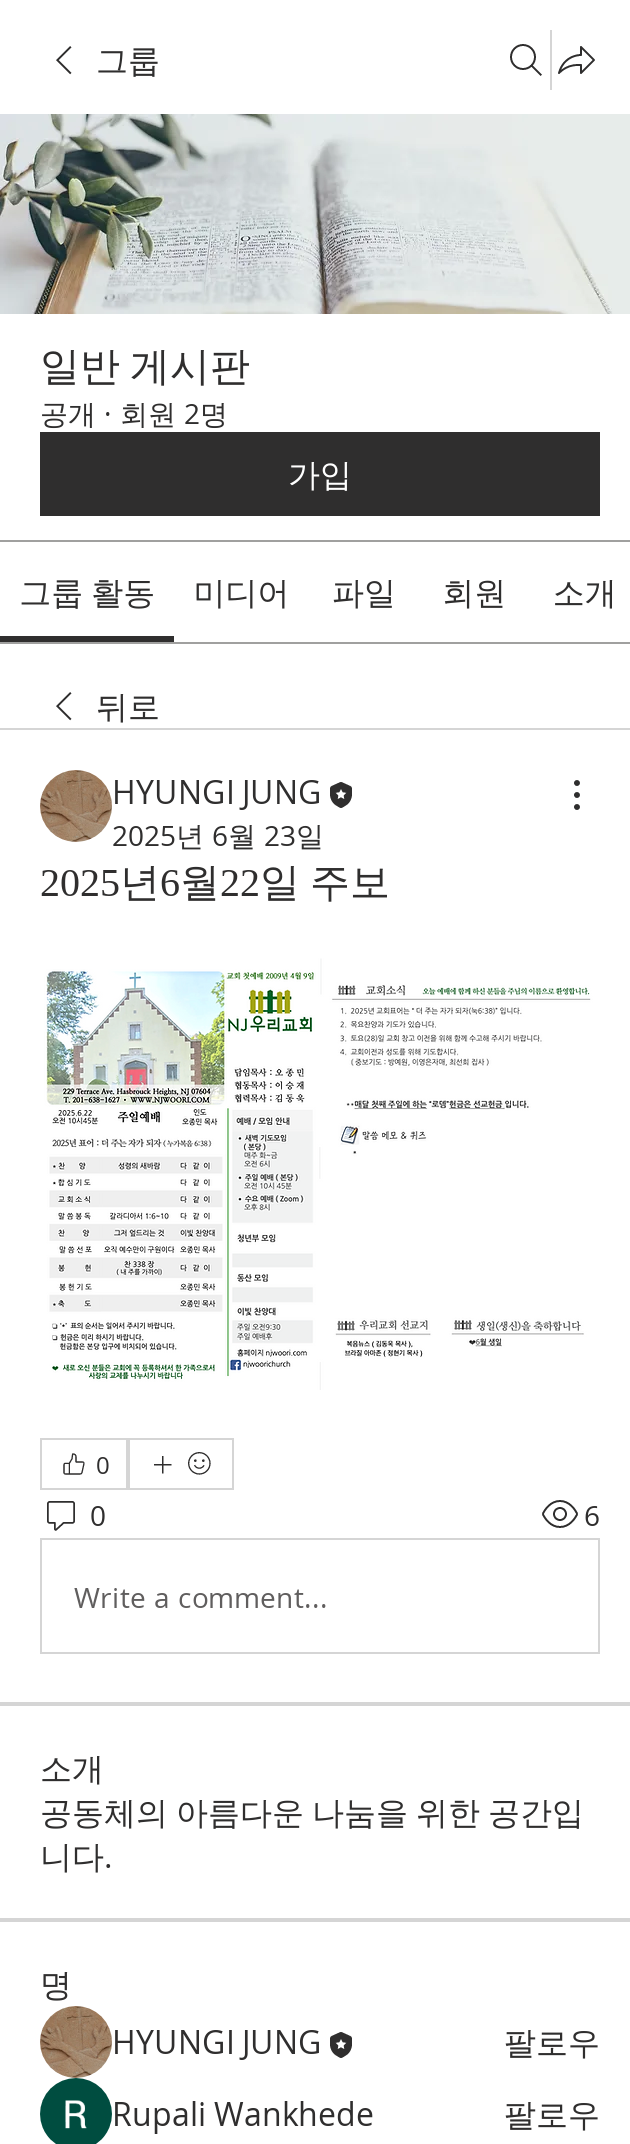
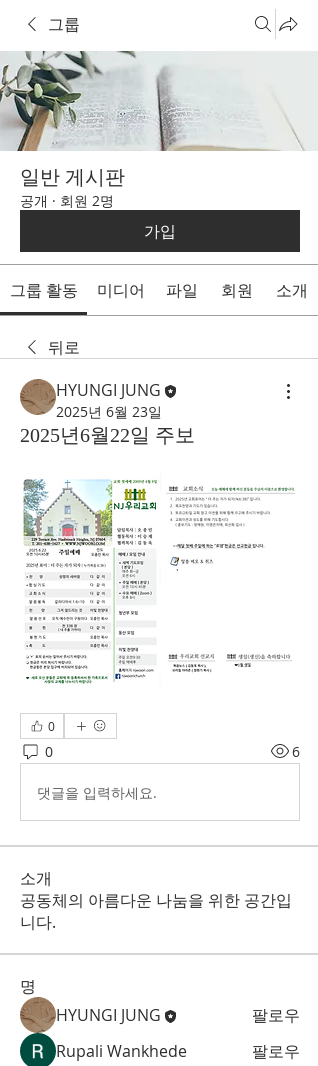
- Write a comment...
+ 댓글을 입력하세요.
